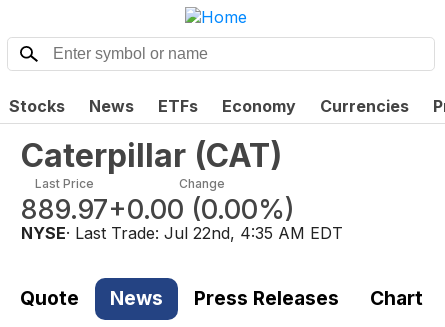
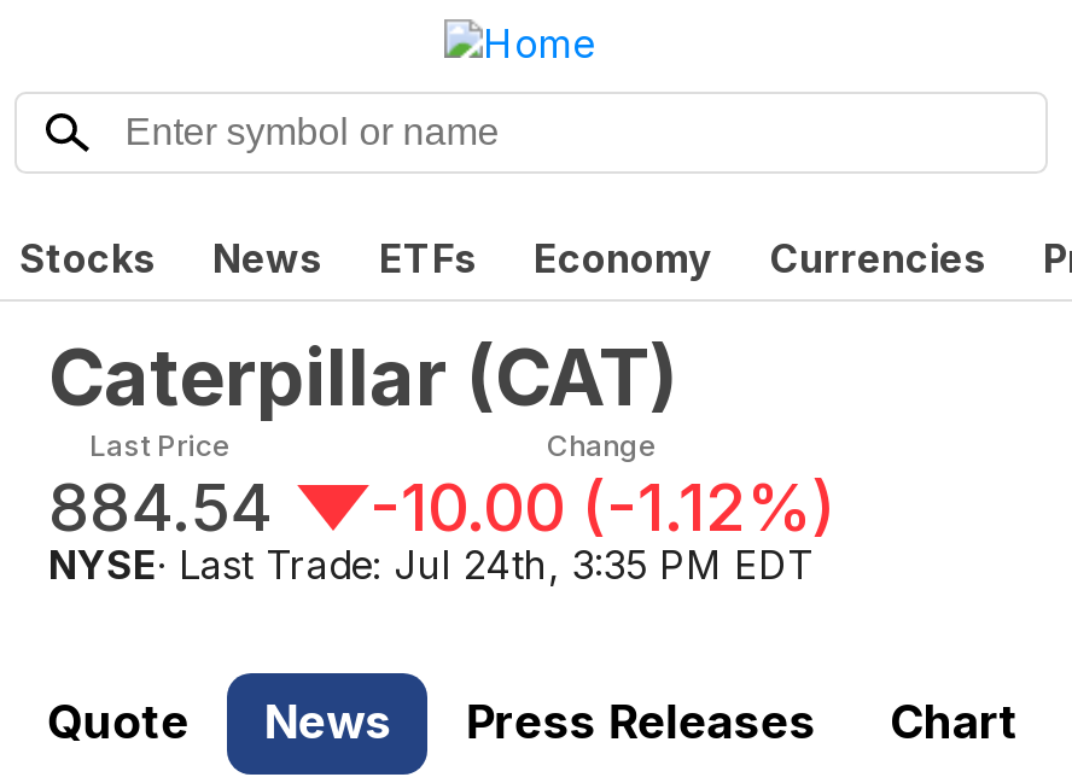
- 889.97
+ 884.54

- +0.00 (0.00%)
+ -10.00 (-1.12%)

- NYSE · Last Trade: Jul 22nd, 4:35 AM EDT
+ NYSE · Last Trade: Jul 24th, 3:35 PM EDT
